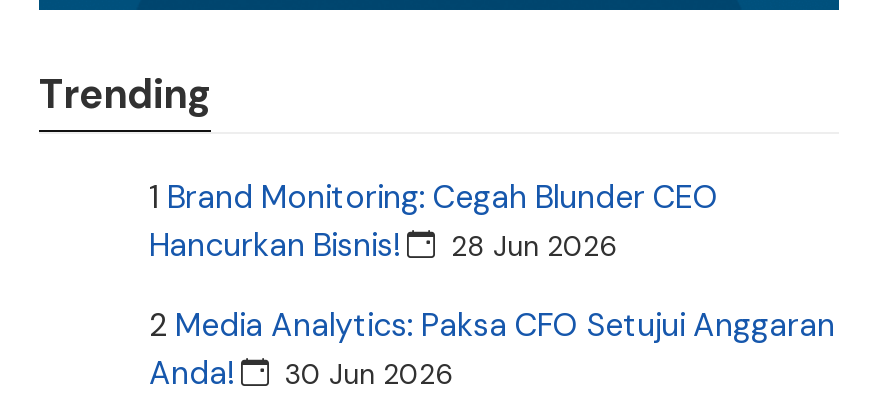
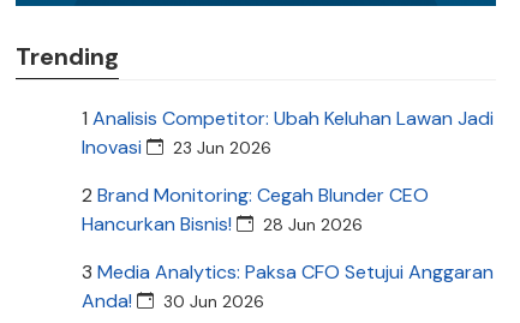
- 1 Brand Monitoring: Cegah Blunder CEO
+ 1 Analisis Competitor: Ubah Keluhan Lawan Jadi
+ Inovasi
+ 23 Jun 2026
+ 2 Brand Monitoring: Cegah Blunder CEO

- 2 Media Analytics: Paksa CFO Setujui Anggaran
+ 3 Media Analytics: Paksa CFO Setujui Anggaran
